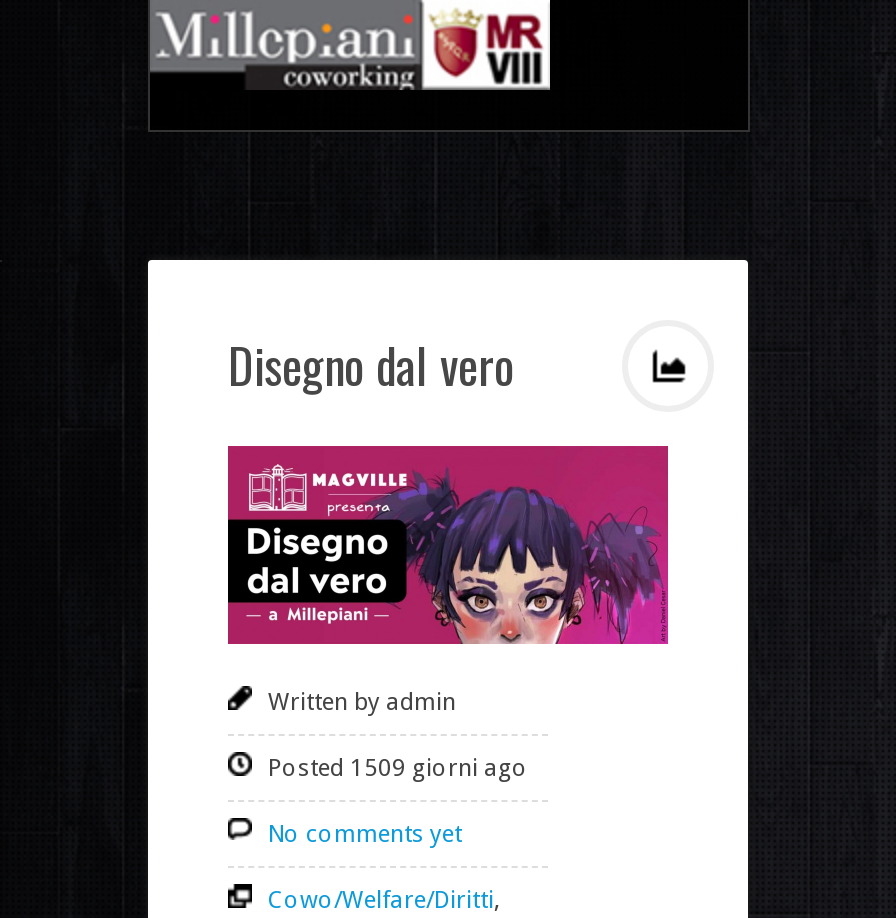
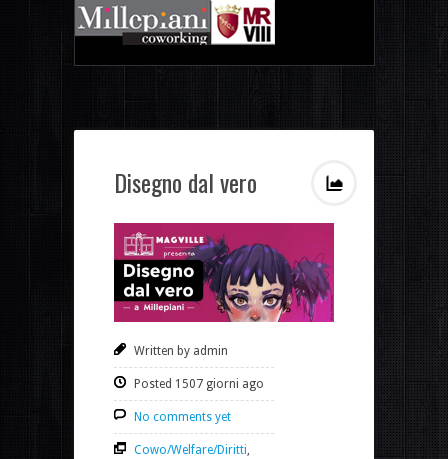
- Posted 1509 giorni ago
+ Posted 1507 giorni ago
